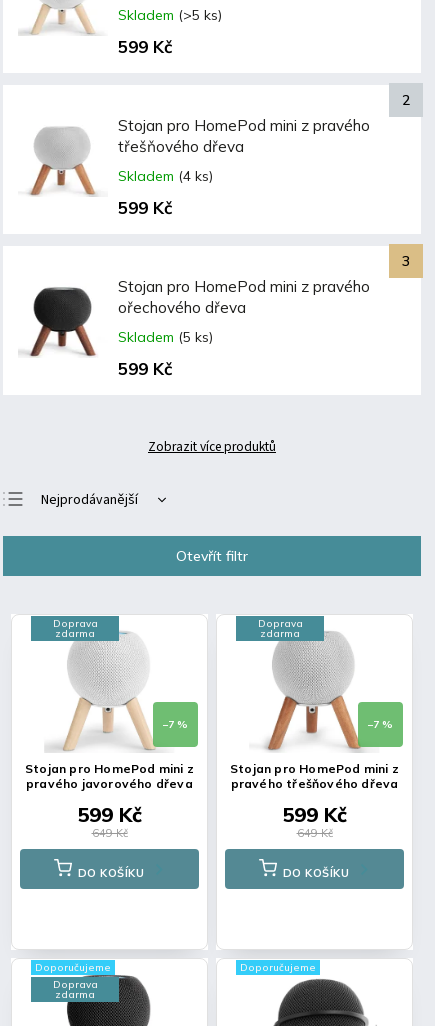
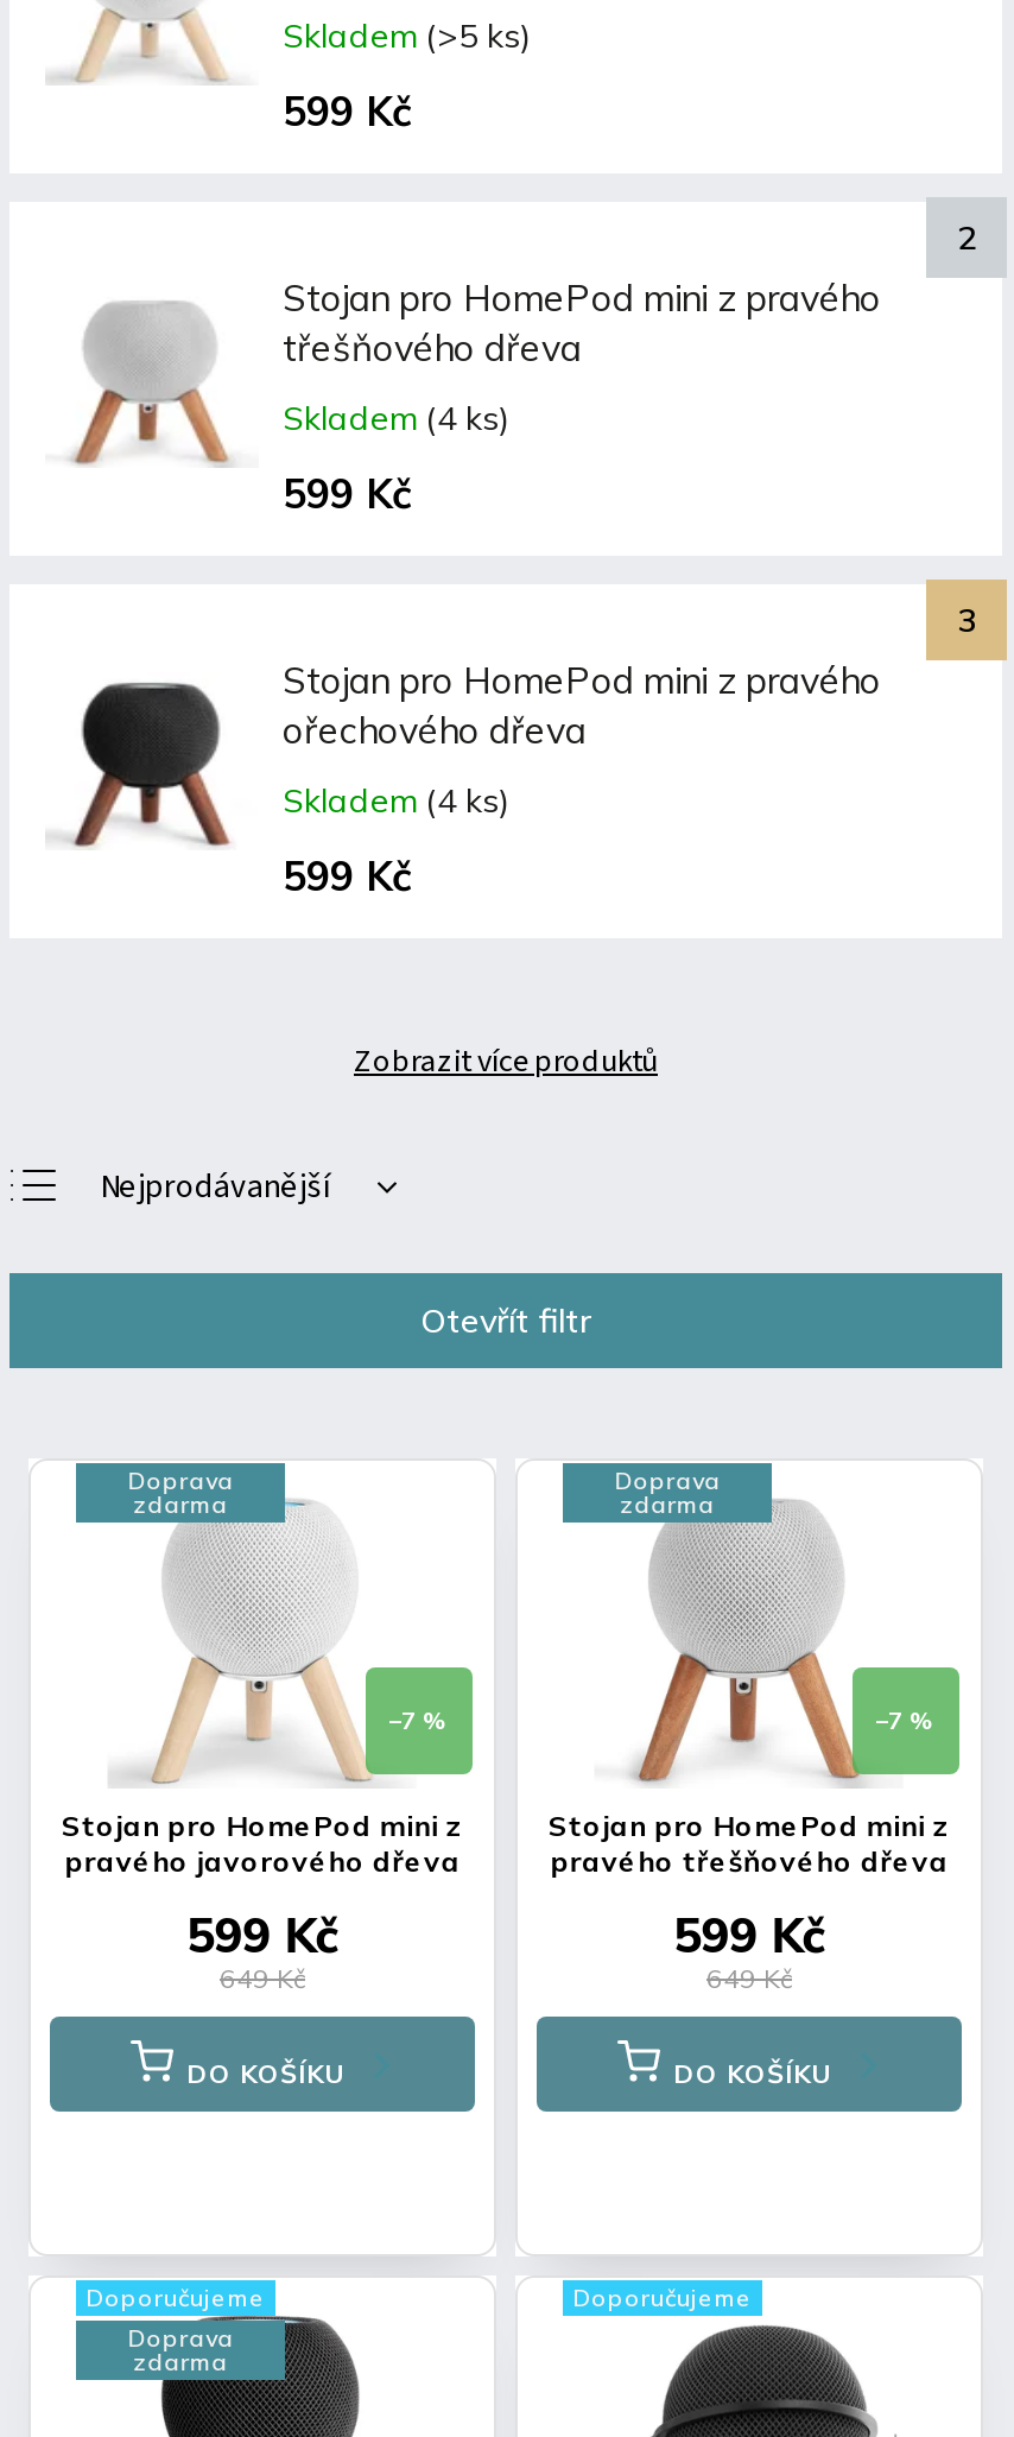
- Skladem (5 ks)
+ Skladem (4 ks)
